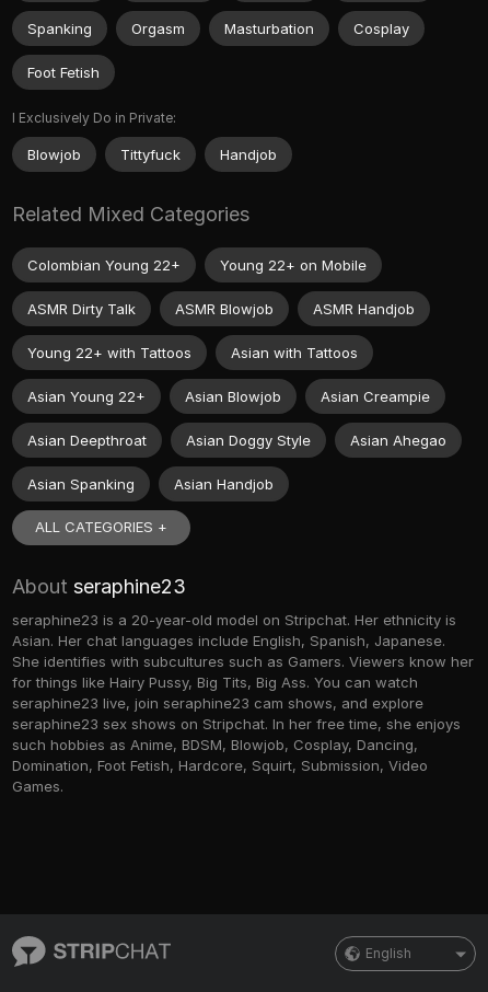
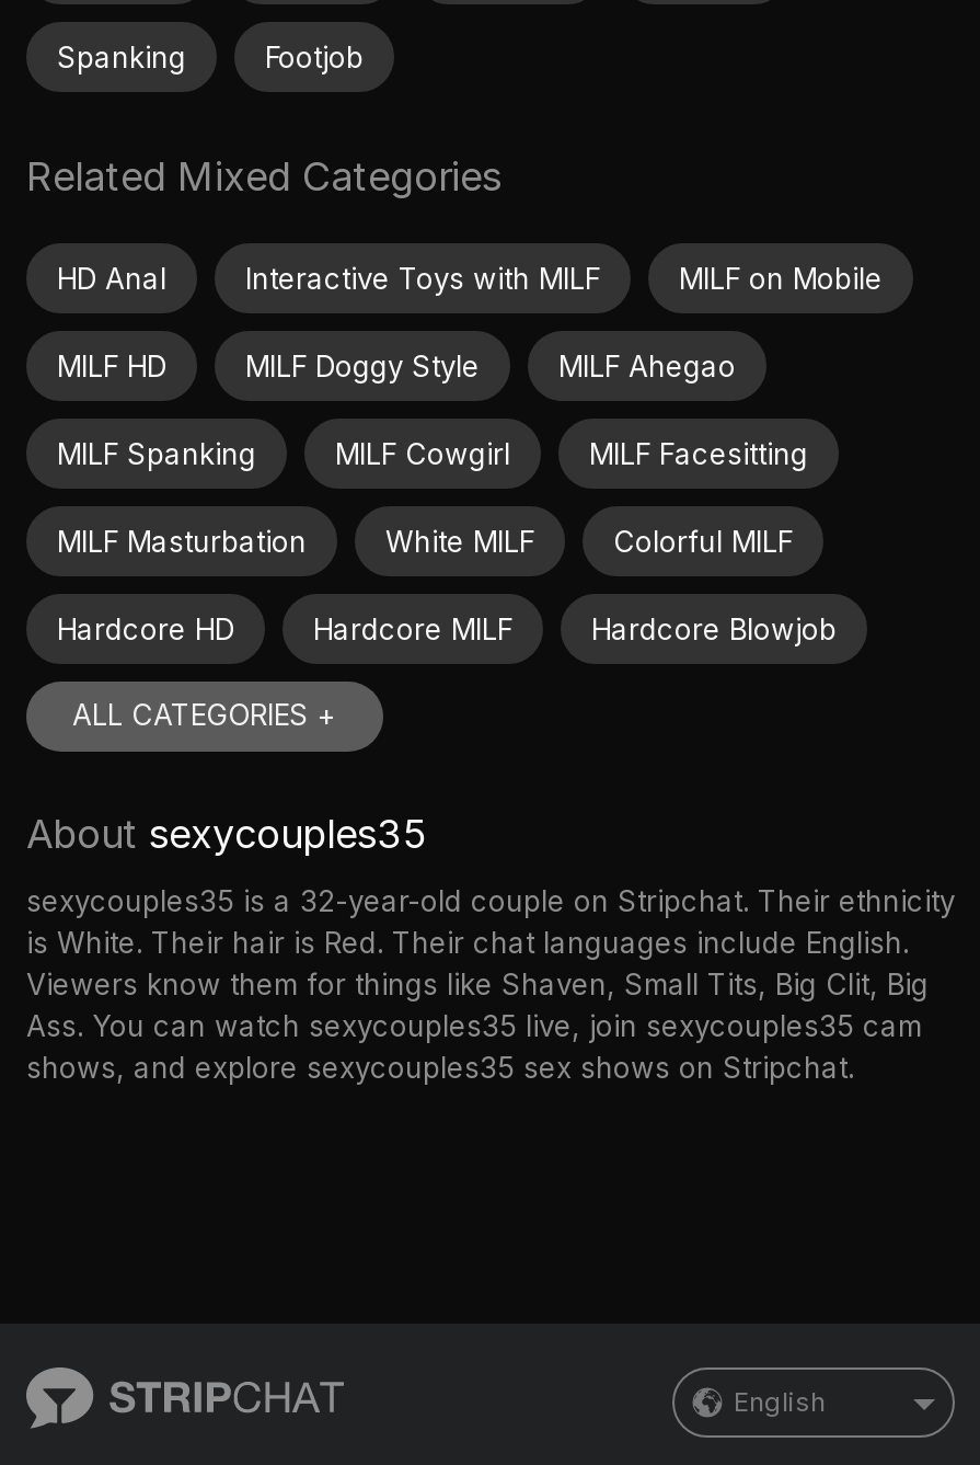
- Orgasm
- Masturbation
- Cosplay
- Foot Fetish
- I Exclusively Do in Private:
- Blowjob
- Tittyfuck
- Handjob
+ Footjob

- Colombian Young 22+
- Young 22+ on Mobile
- ASMR Dirty Talk
- ASMR Blowjob
- ASMR Handjob
- Young 22+ with Tattoos
- Asian with Tattoos
- Asian Young 22+
- Asian Blowjob
- Asian Creampie
- Asian Deepthroat
- Asian Doggy Style
- Asian Ahegao
- Asian Spanking
- Asian Handjob
+ HD Anal
+ Interactive Toys with MILF
+ MILF on Mobile
+ MILF HD
+ MILF Doggy Style
+ MILF Ahegao
+ MILF Spanking
+ MILF Cowgirl
+ MILF Facesitting
+ MILF Masturbation
+ White MILF
+ Colorful MILF
+ Hardcore HD
+ Hardcore MILF
+ Hardcore Blowjob

- About seraphine23
+ About sexycouples35

- seraphine23 is a 20-year-old model on Stripchat. Her ethnicity is
- Asian. Her chat languages include English, Spanish, Japanese.
- She identifies with subcultures such as Gamers. Viewers know her
- for things like Hairy Pussy, Big Tits, Big Ass. You can watch
- seraphine23 live, join seraphine23 cam shows, and explore
- seraphine23 sex shows on Stripchat. In her free time, she enjoys
- such hobbies as Anime, BDSM, Blowjob, Cosplay, Dancing,
- Domination, Foot Fetish, Hardcore, Squirt, Submission, Video
- Games.
+ sexycouples35 is a 32-year-old couple on Stripchat. Their ethnicity
+ is White. Their hair is Red. Their chat languages include English.
+ Viewers know them for things like Shaven, Small Tits, Big Clit, Big
+ Ass. You can watch sexycouples35 live, join sexycouples35 cam
+ shows, and explore sexycouples35 sex shows on Stripchat.
